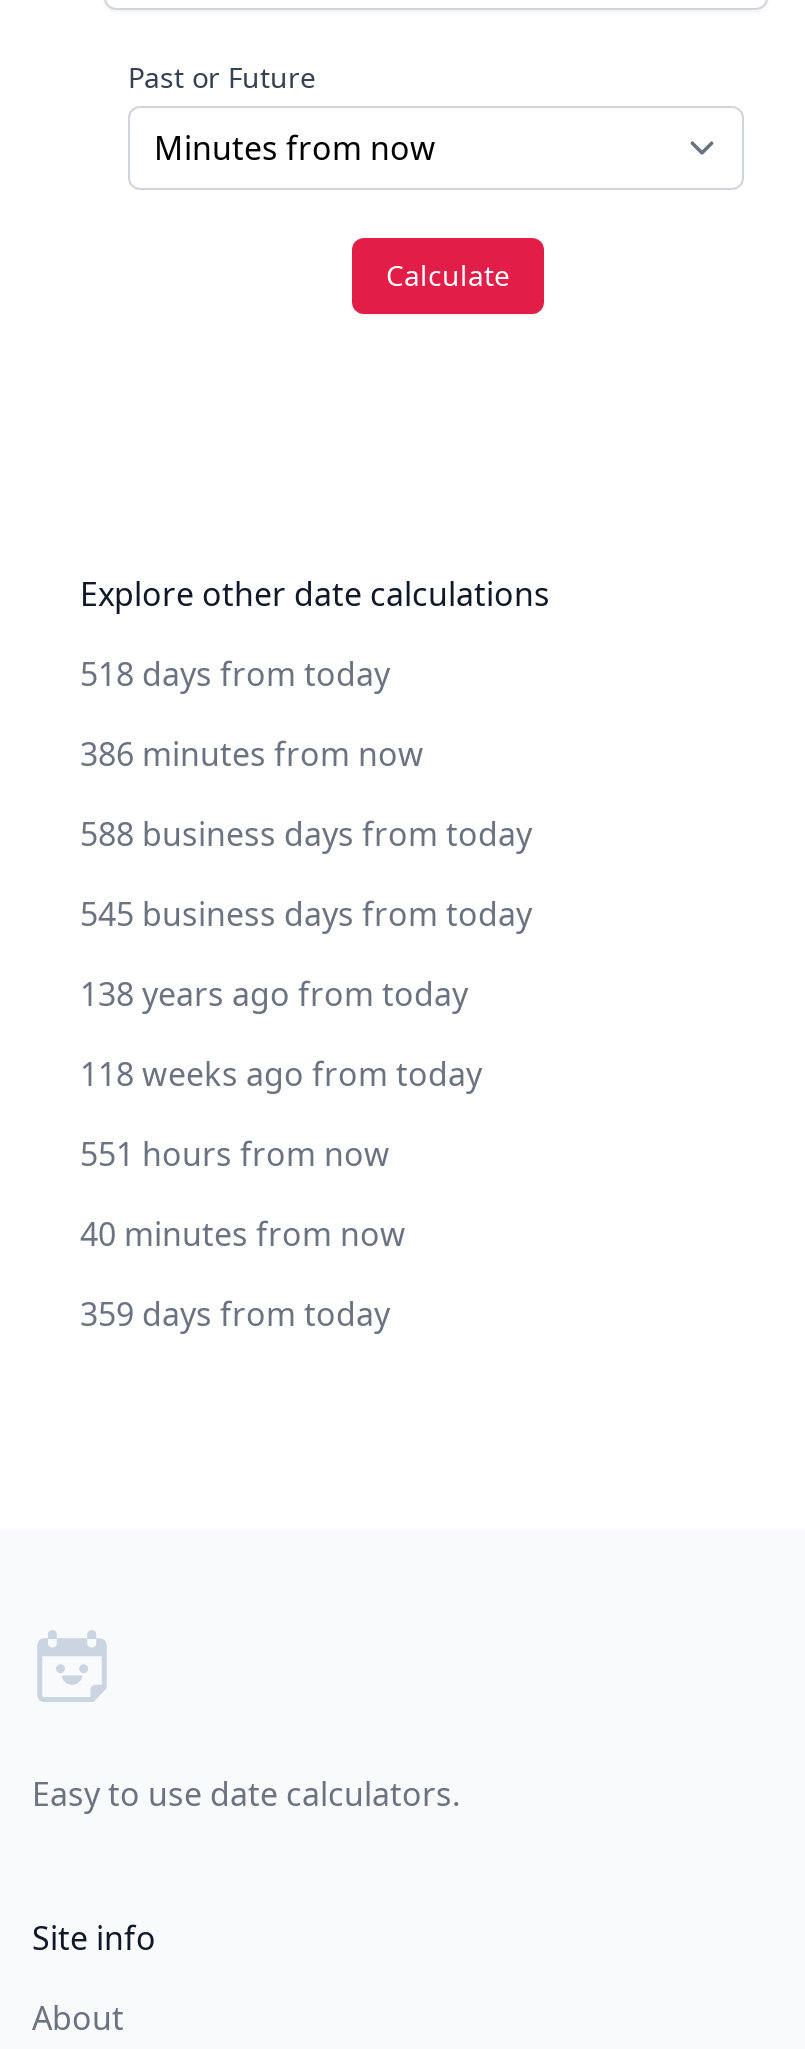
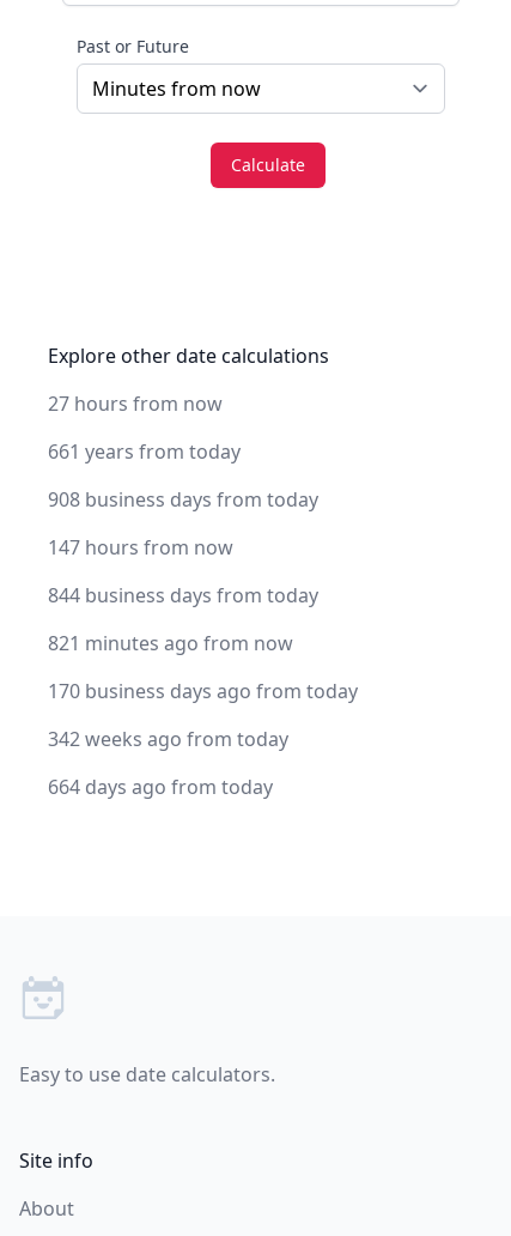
- 518 days from today
+ 27 hours from now

- 386 minutes from now
+ 661 years from today

- 588 business days from today
+ 908 business days from today

- 545 business days from today
+ 147 hours from now

- 138 years ago from today
+ 844 business days from today

- 118 weeks ago from today
+ 821 minutes ago from now

- 551 hours from now
+ 170 business days ago from today

- 40 minutes from now
+ 342 weeks ago from today

- 359 days from today
+ 664 days ago from today
